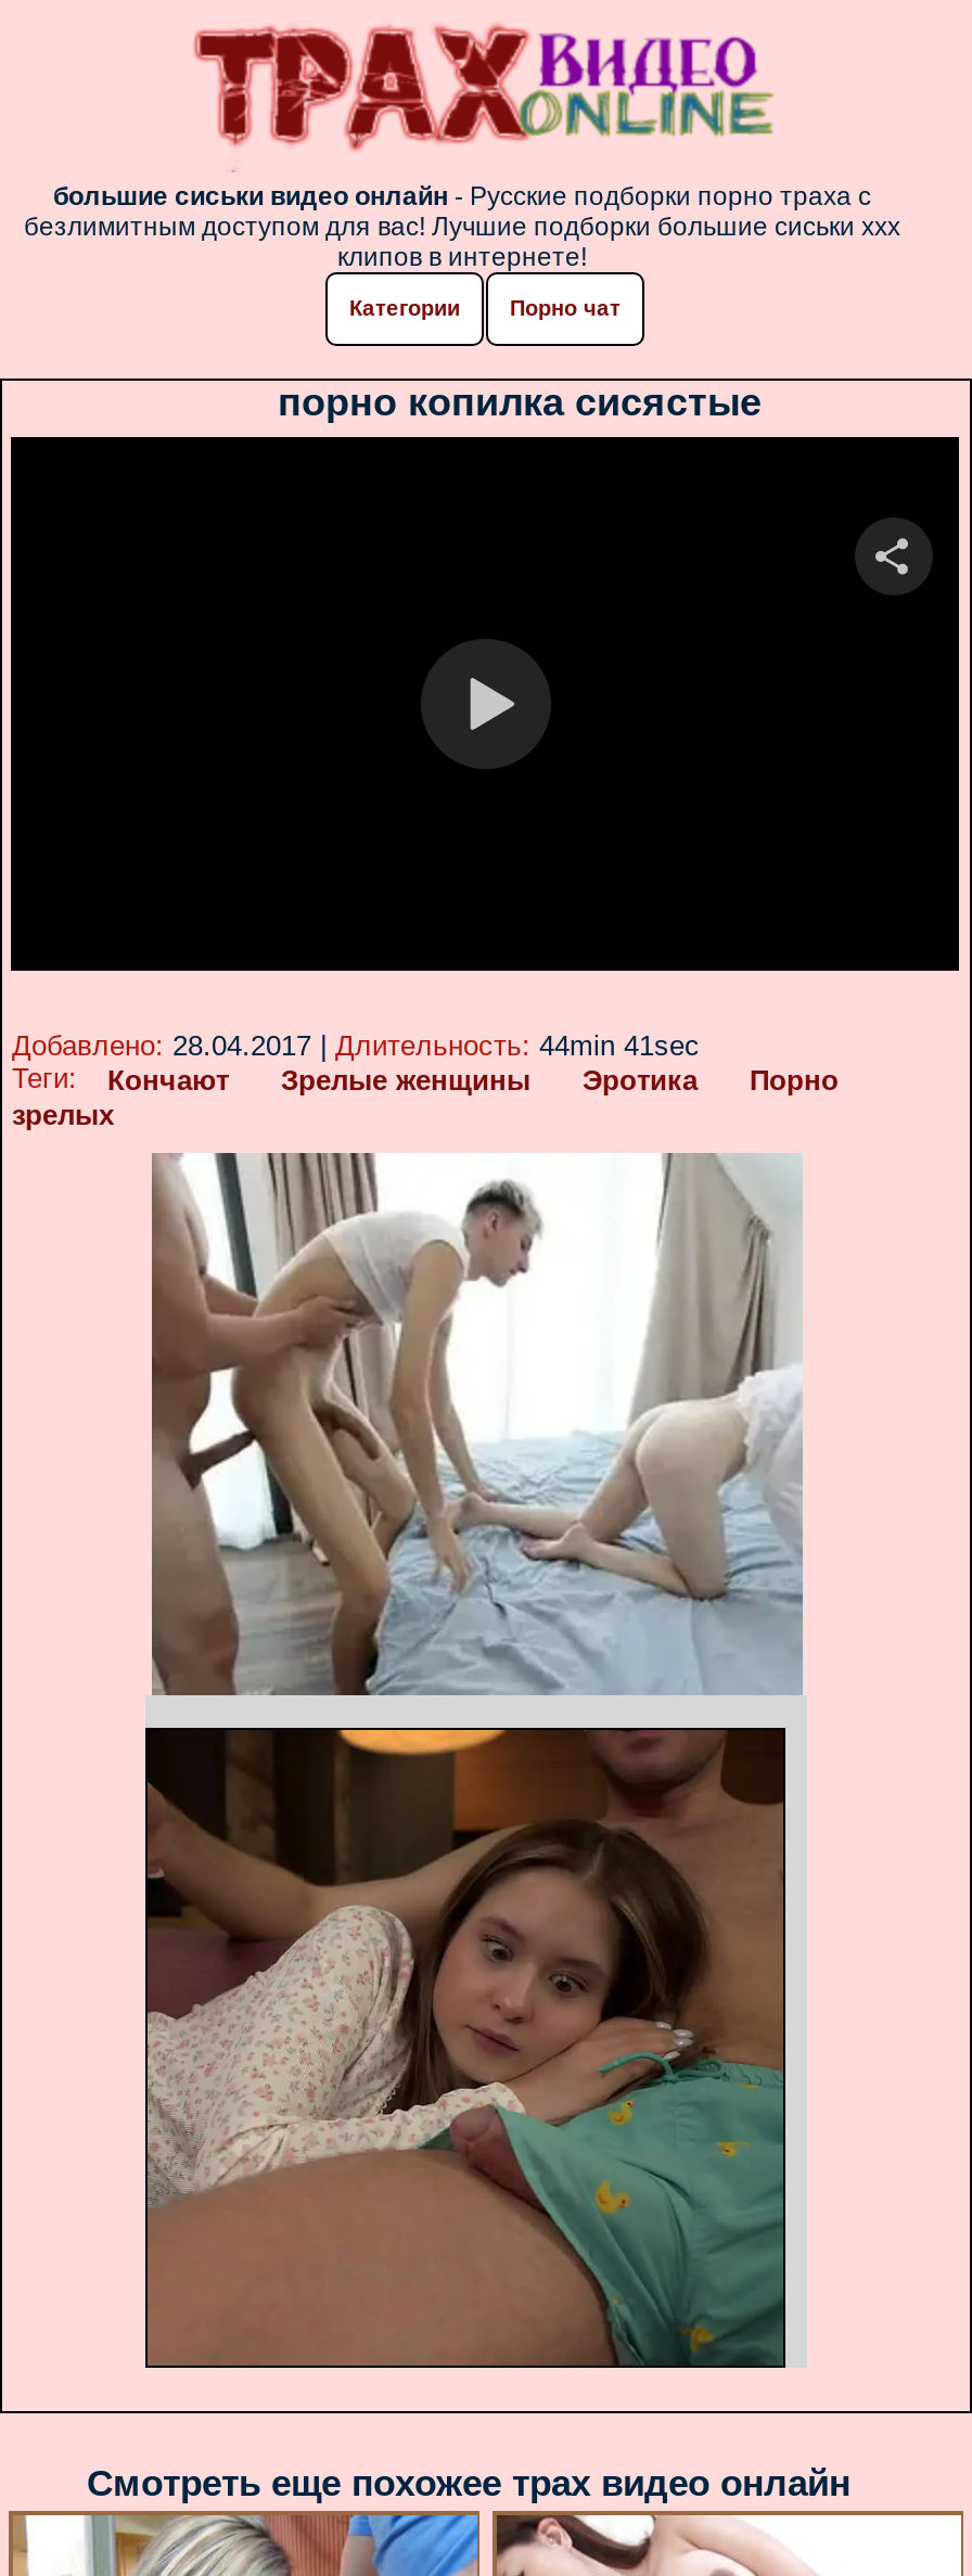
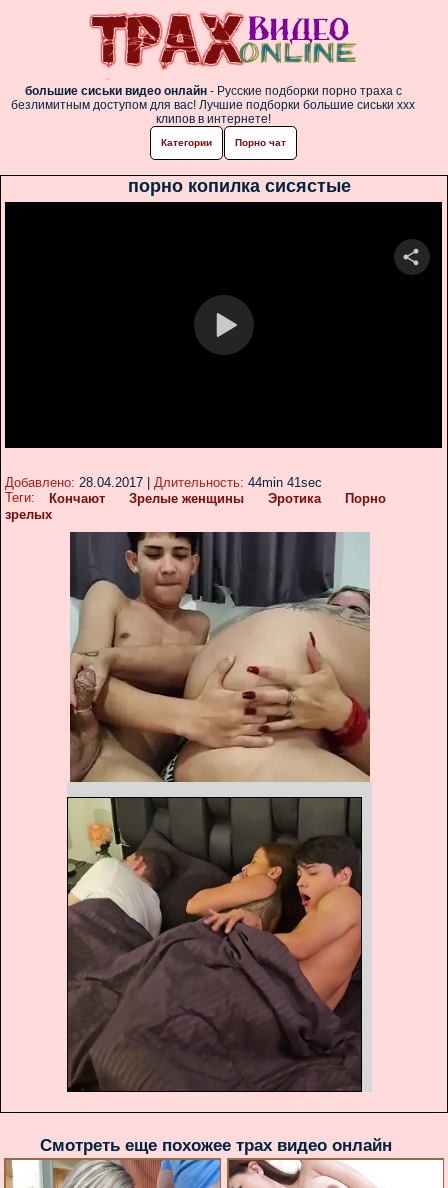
- [image]
+ [image]

- [image]
+ [image]
